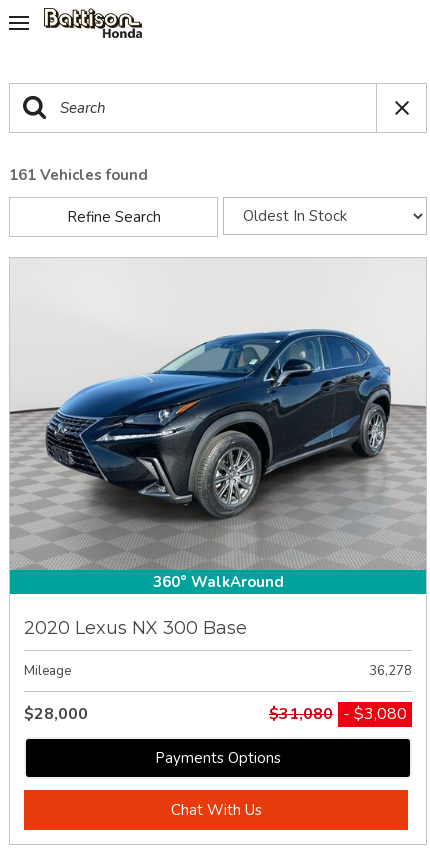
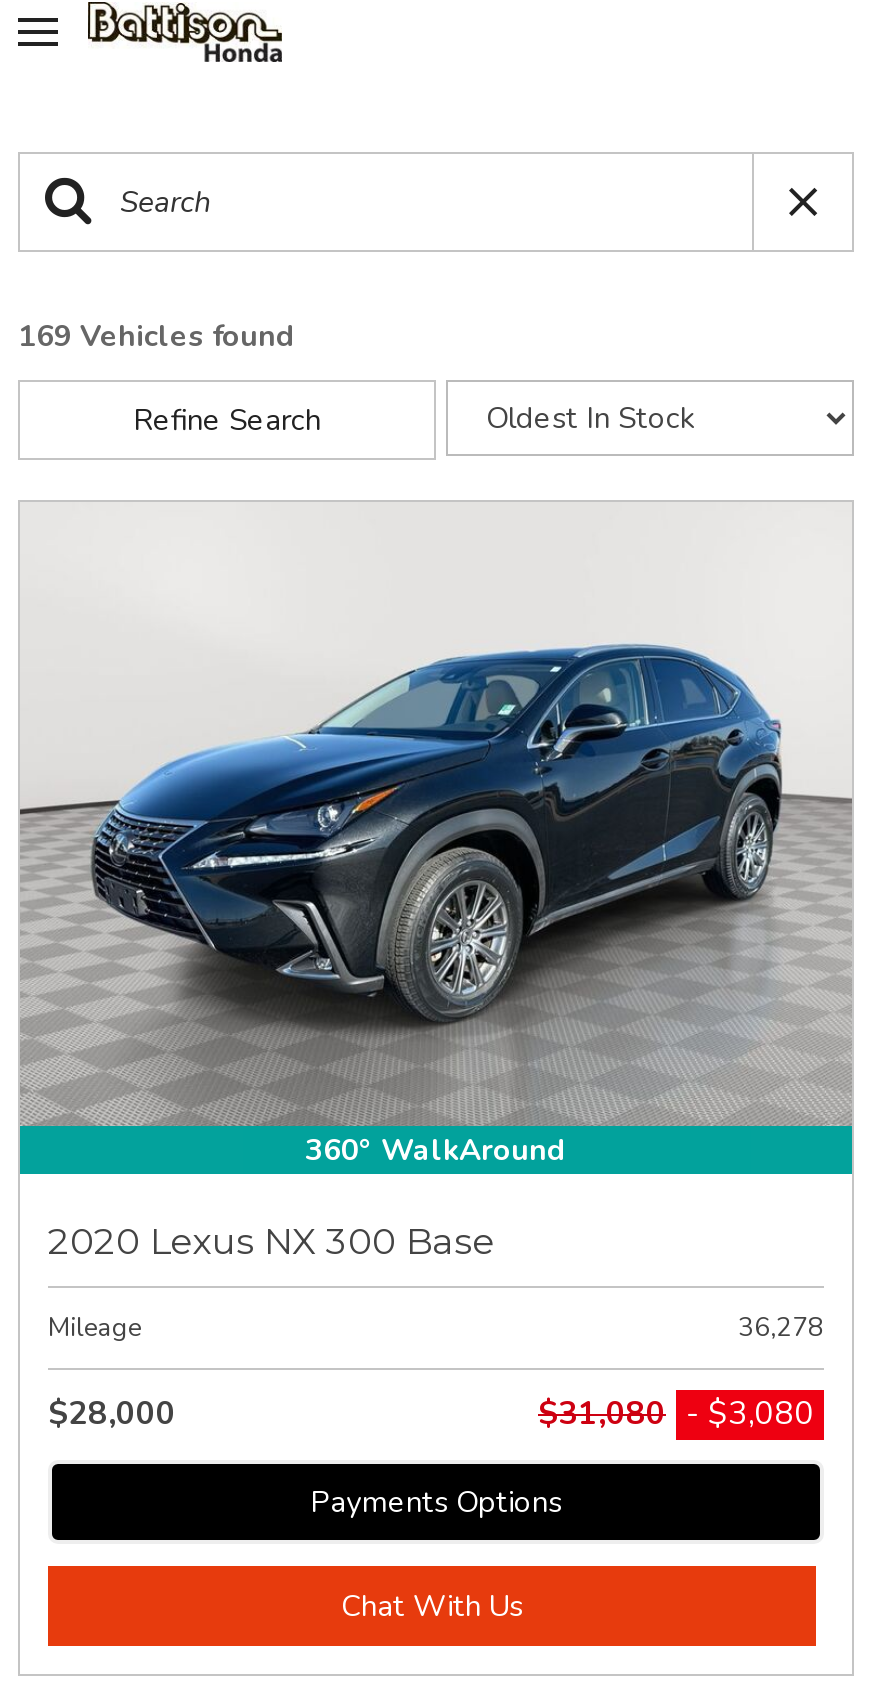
- 161 Vehicles found
+ 169 Vehicles found
